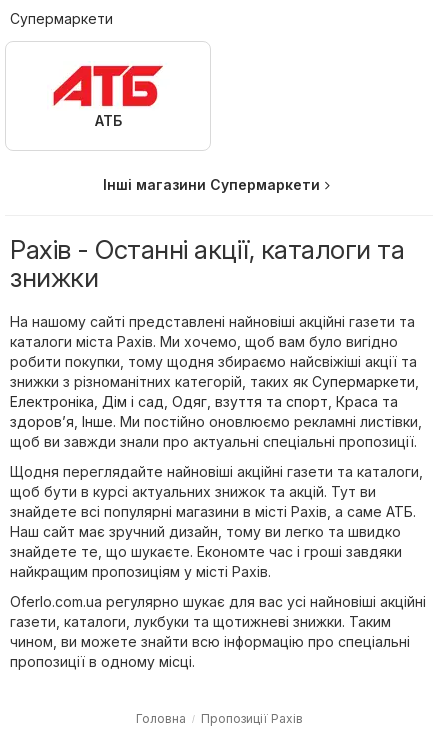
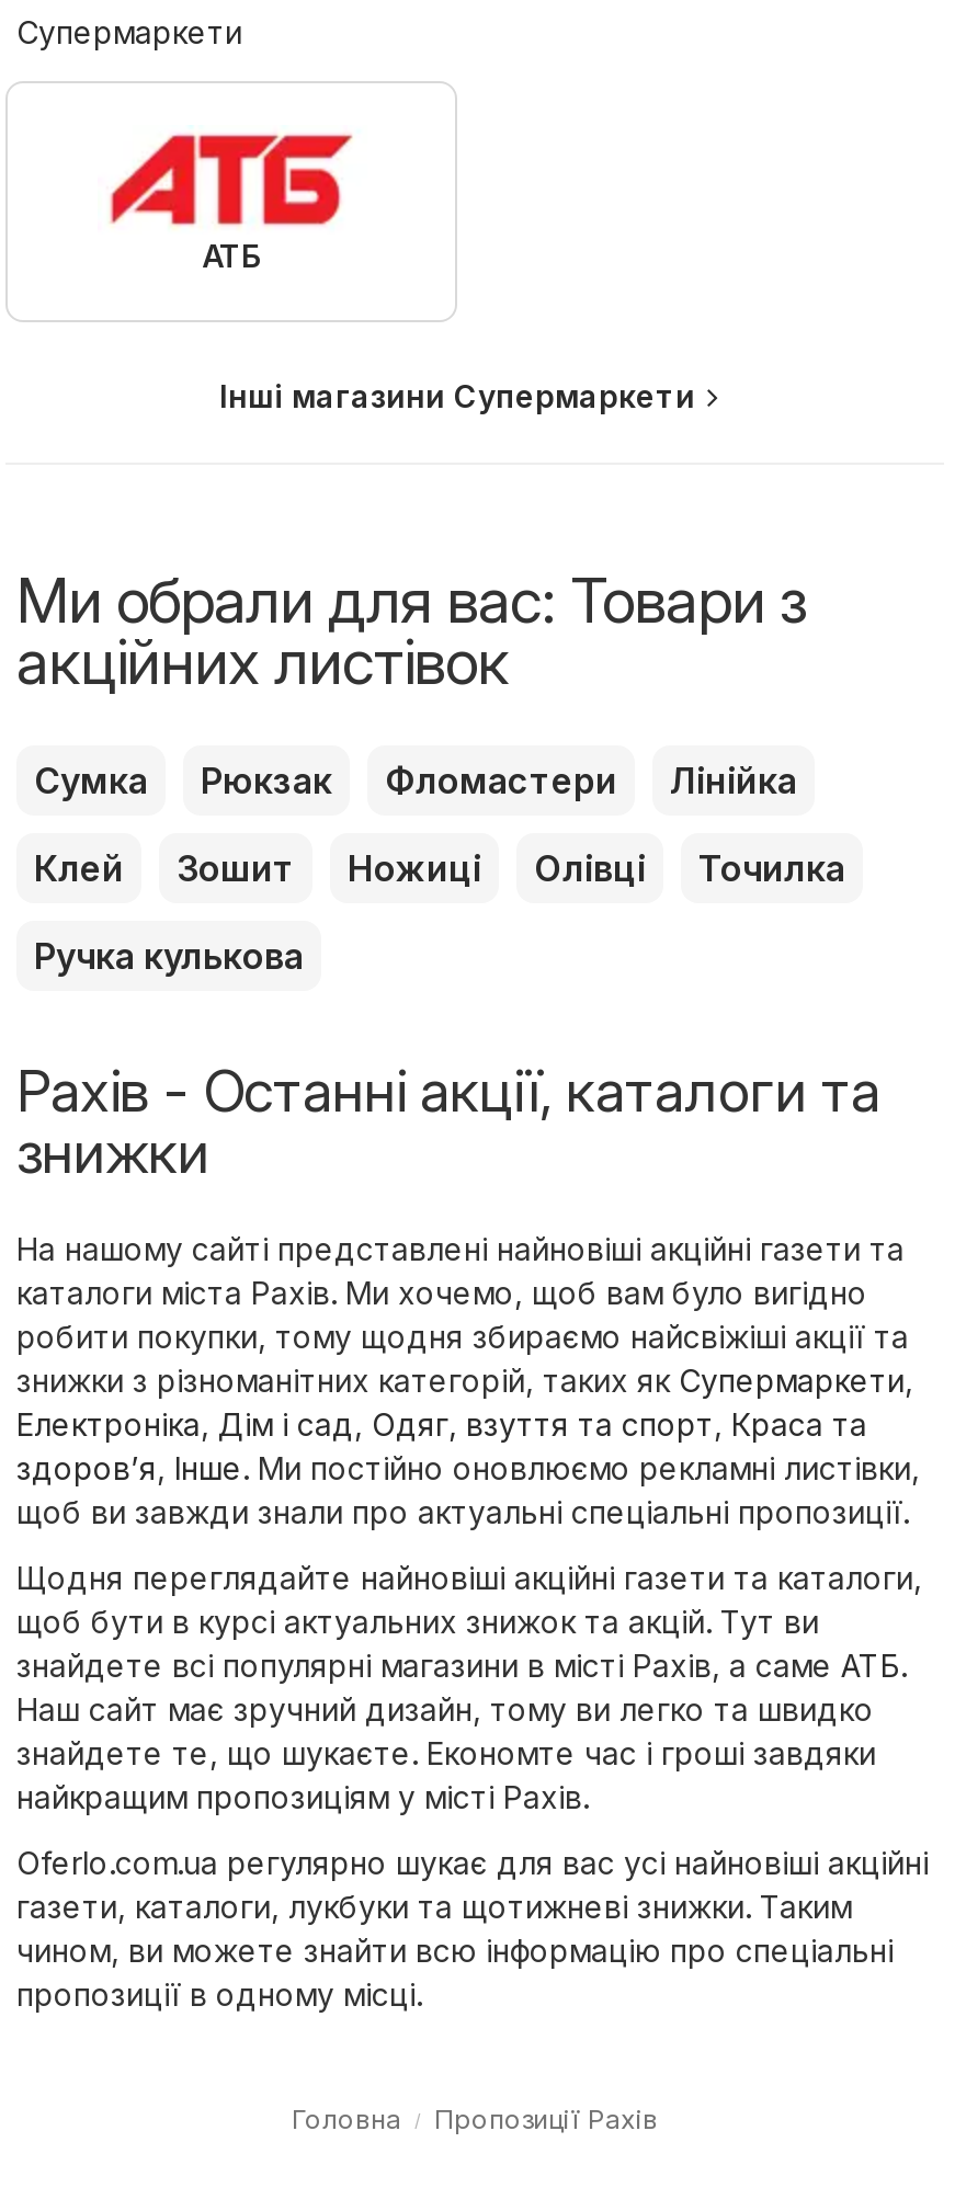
+ Ми обрали для вас: Товари з
+ акційних листівок
+ Сумка
+ Рюкзак
+ Фломастери
+ Лінійка
+ Клей
+ Зошит
+ Ножиці
+ Олівці
+ Точилка
+ Ручка кулькова
